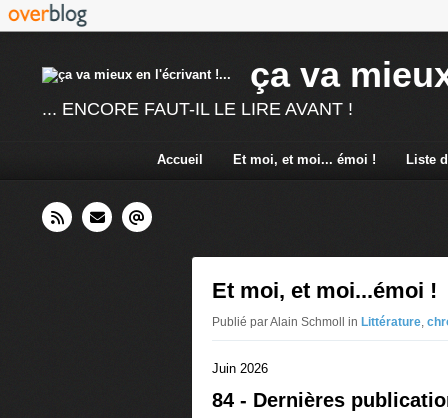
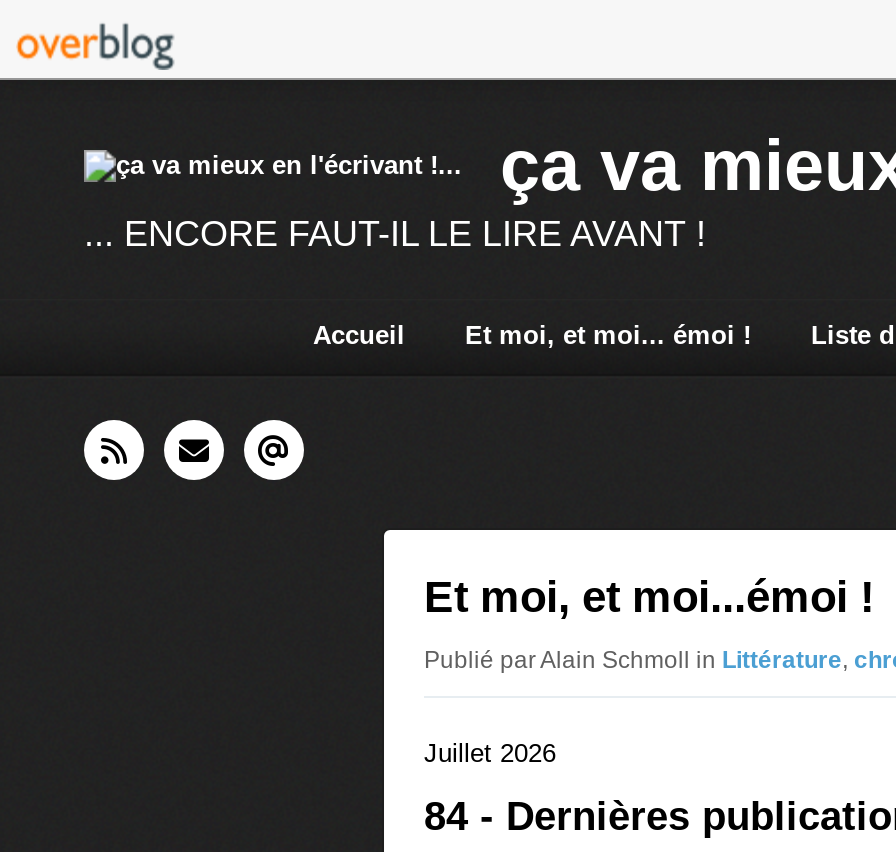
- Juin 2026
+ Juillet 2026
